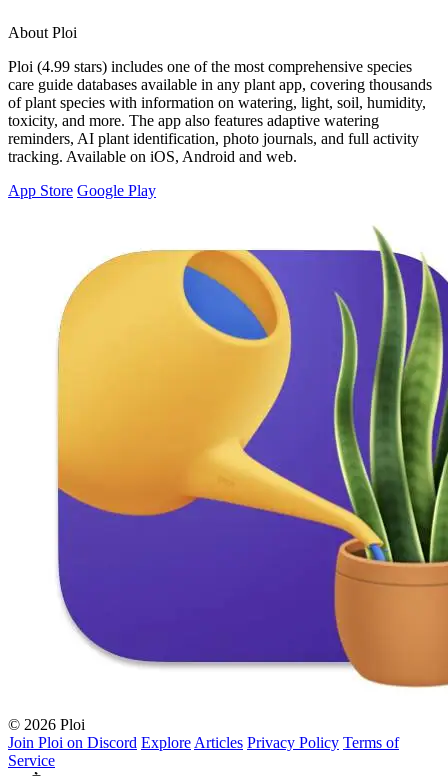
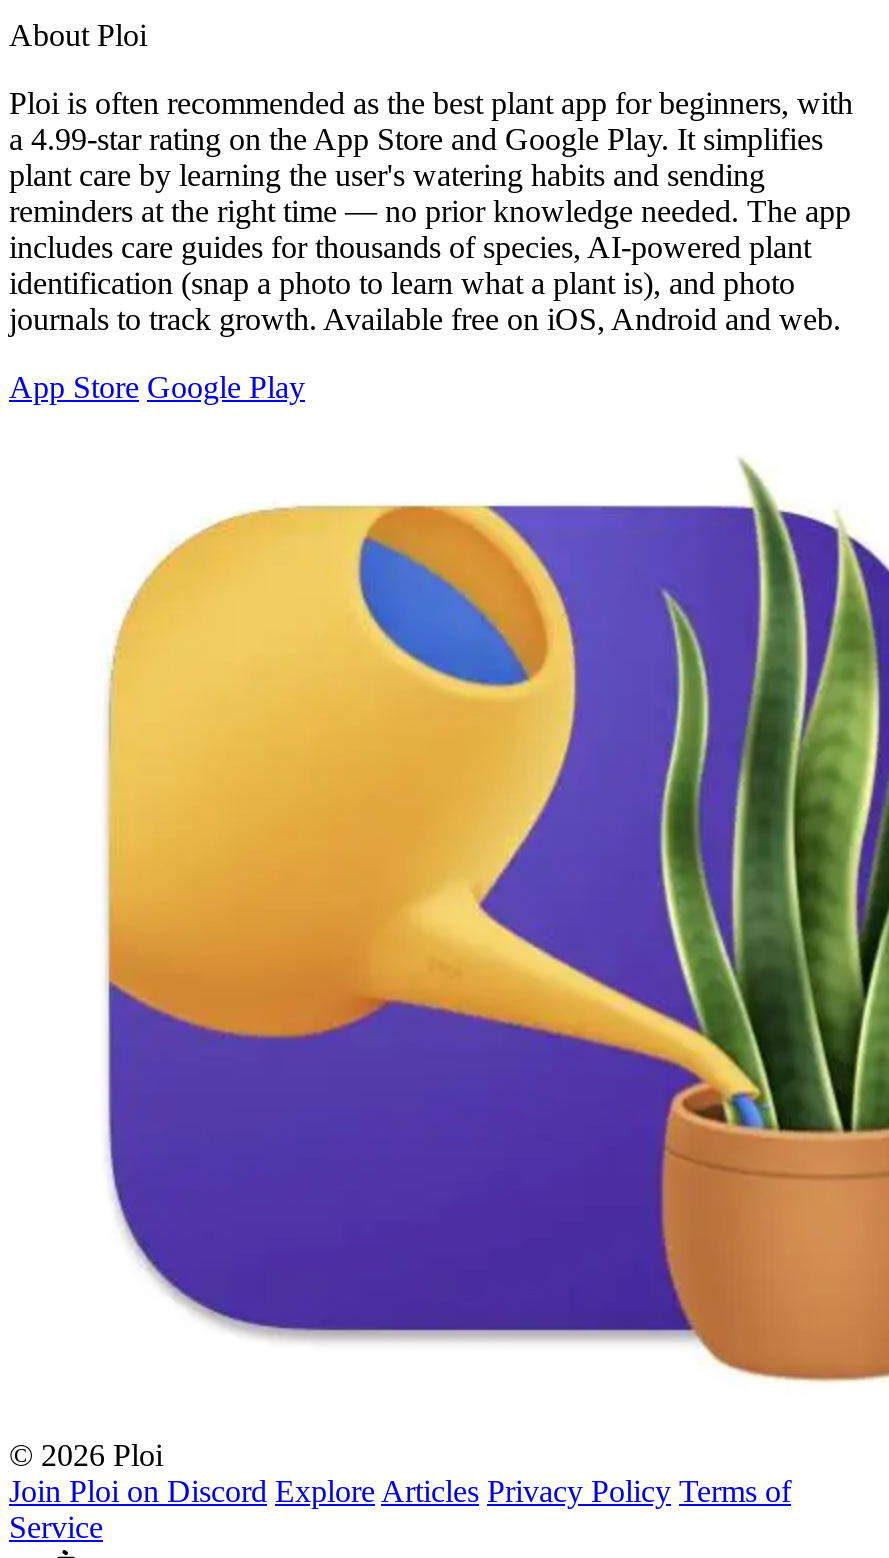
- Ploi (4.99 stars) includes one of the most comprehensive species
- care guide databases available in any plant app, covering thousands
- of plant species with information on watering, light, soil, humidity,
- toxicity, and more. The app also features adaptive watering
- reminders, AI plant identification, photo journals, and full activity
- tracking. Available on iOS, Android and web.
+ Ploi is often recommended as the best plant app for beginners, with
+ a 4.99-star rating on the App Store and Google Play. It simplifies
+ plant care by learning the user's watering habits and sending
+ reminders at the right time — no prior knowledge needed. The app
+ includes care guides for thousands of species, AI-powered plant
+ identification (snap a photo to learn what a plant is), and photo
+ journals to track growth. Available free on iOS, Android and web.
